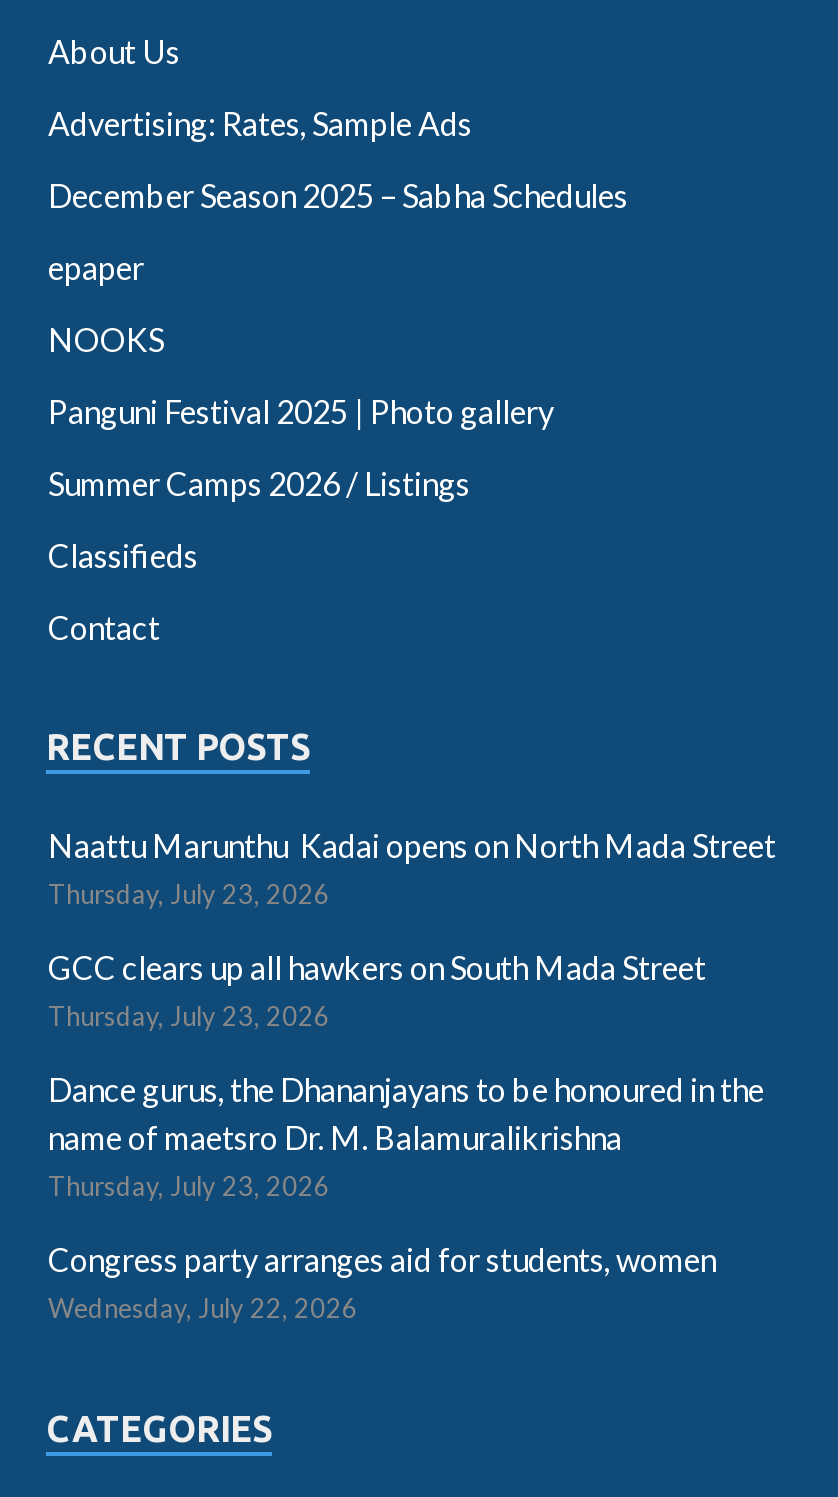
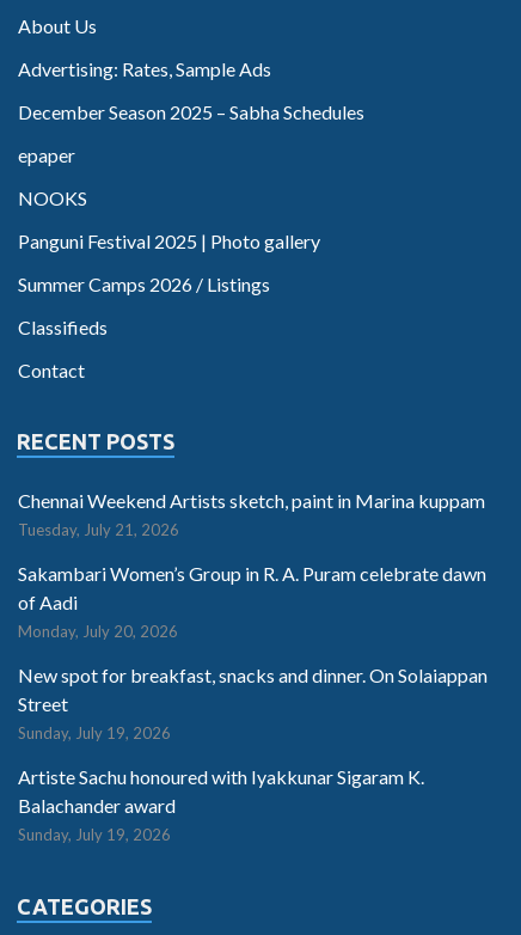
- Naattu Marunthu Kadai opens on North Mada Street
- Thursday, July 23, 2026
+ Chennai Weekend Artists sketch, paint in Marina kuppam
+ Tuesday, July 21, 2026

- GCC clears up all hawkers on South Mada Street
- Thursday, July 23, 2026
+ Sakambari Women’s Group in R. A. Puram celebrate dawn
+ of Aadi
+ Monday, July 20, 2026

- Dance gurus, the Dhananjayans to be honoured in the
- name of maetsro Dr. M. Balamuralikrishna
- Thursday, July 23, 2026
+ New spot for breakfast, snacks and dinner. On Solaiappan
+ Street
+ Sunday, July 19, 2026

- Congress party arranges aid for students, women
- Wednesday, July 22, 2026
+ Artiste Sachu honoured with Iyakkunar Sigaram K.
+ Balachander award
+ Sunday, July 19, 2026
